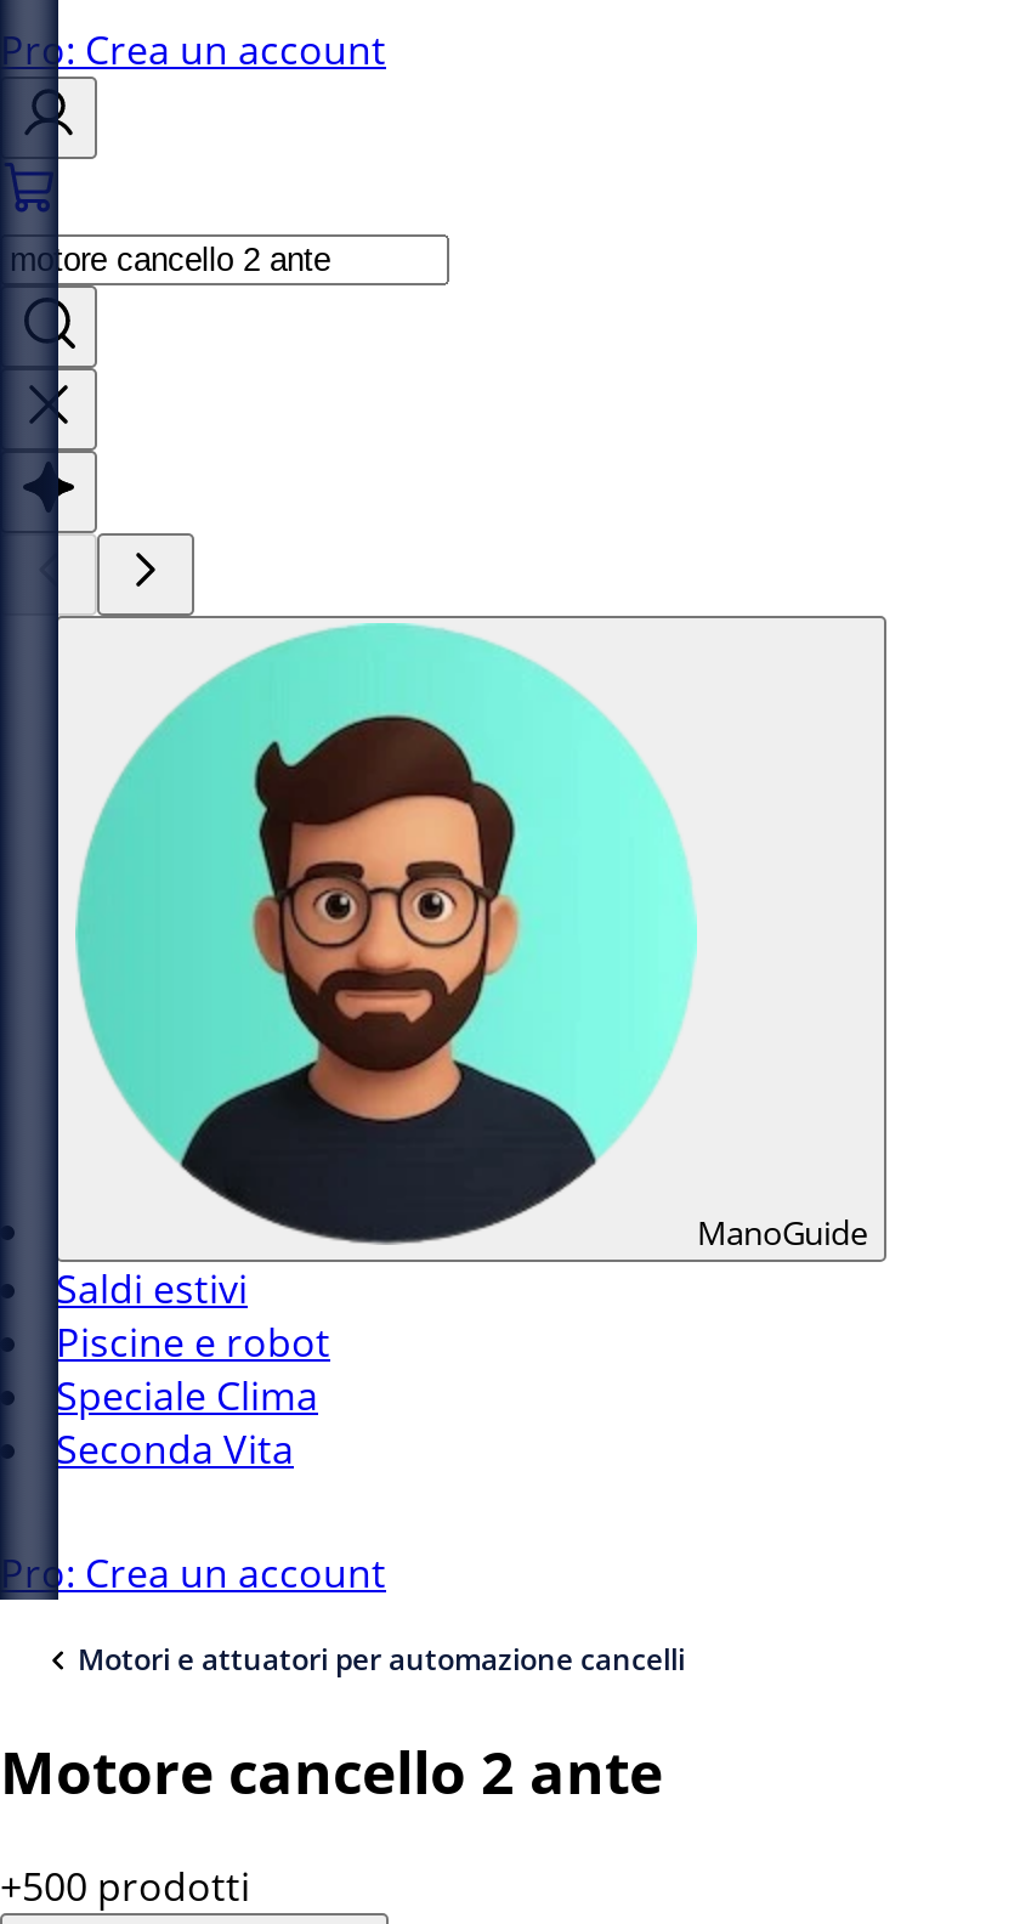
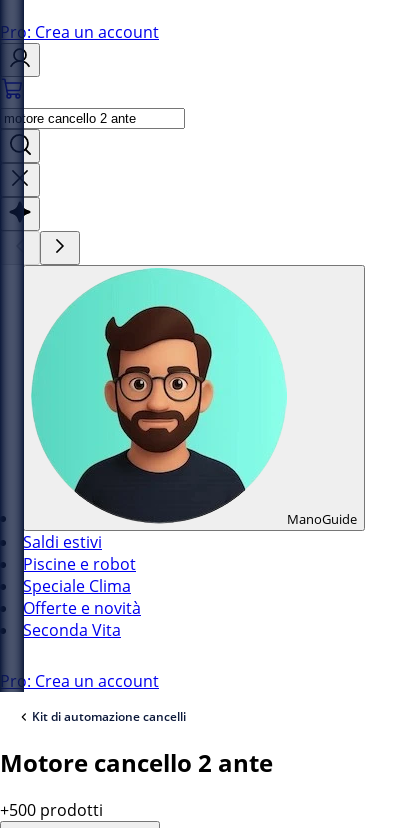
+ Offerte e novità

- Motori e attuatori per automazione cancelli
+ Kit di automazione cancelli
